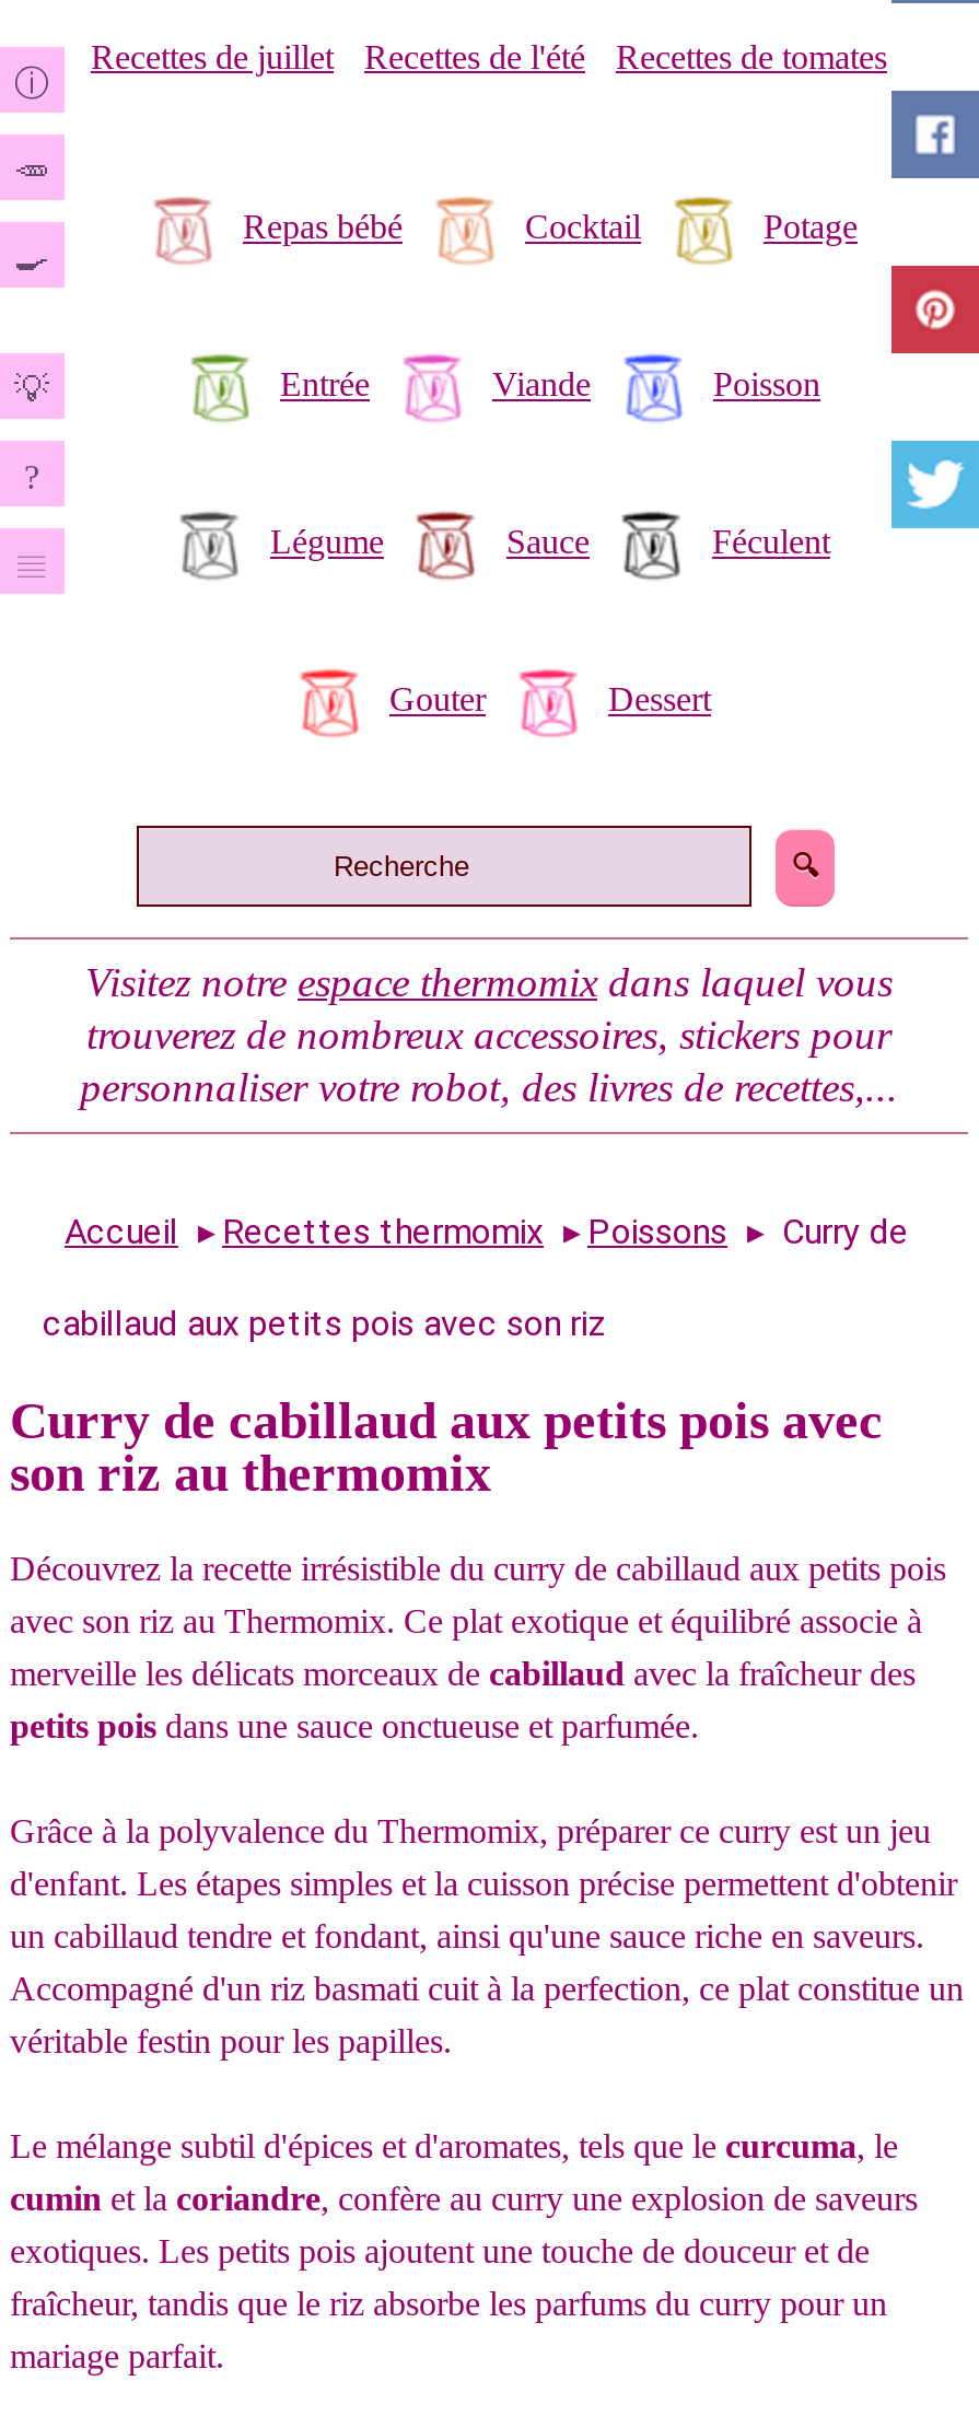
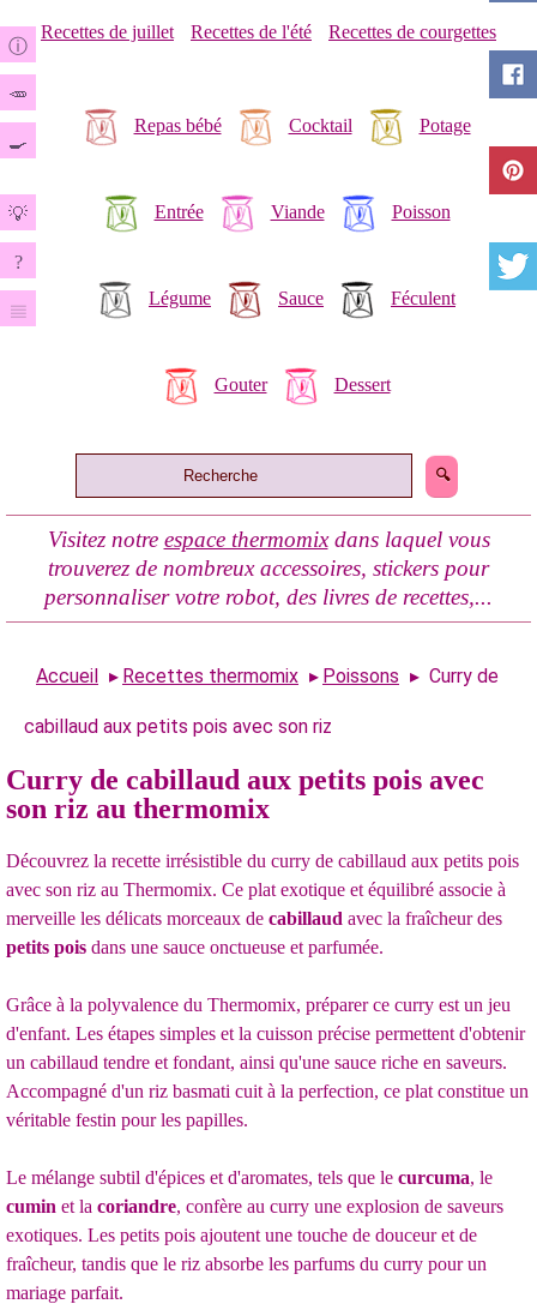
- Recettes de tomates
+ Recettes de courgettes
